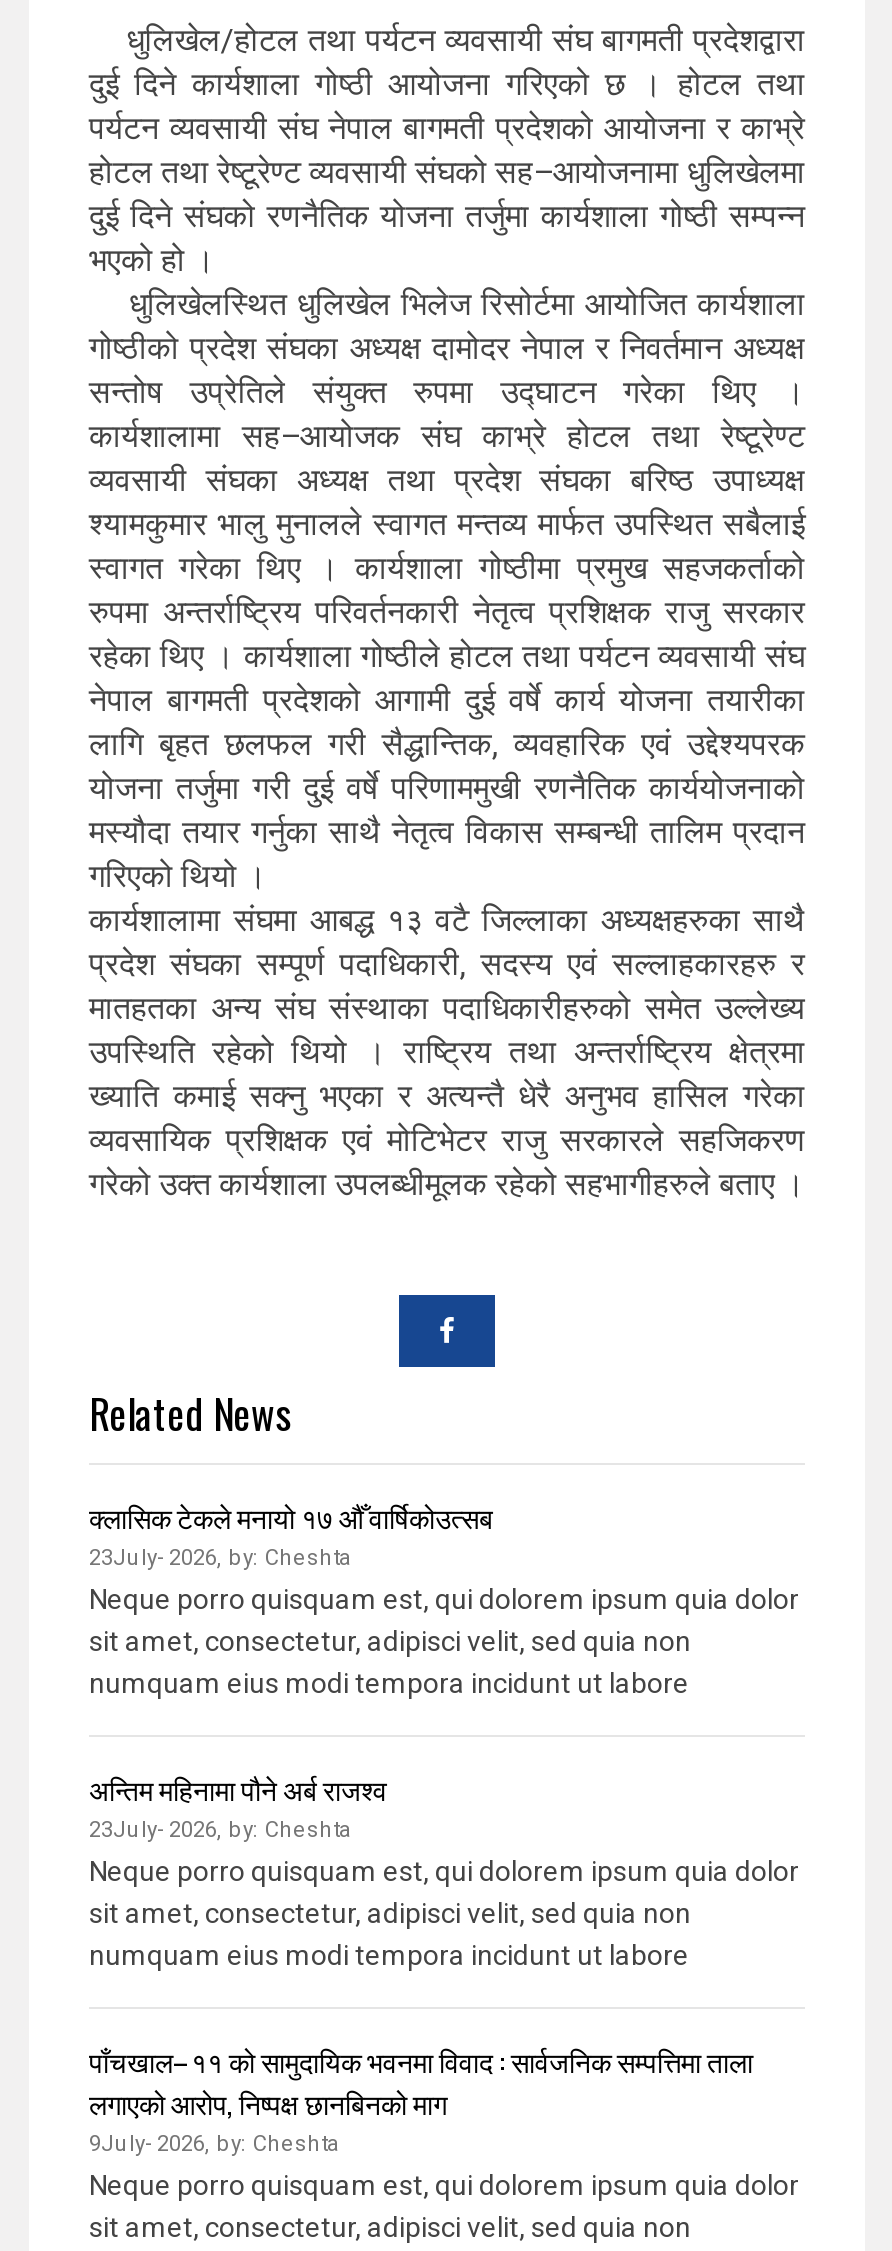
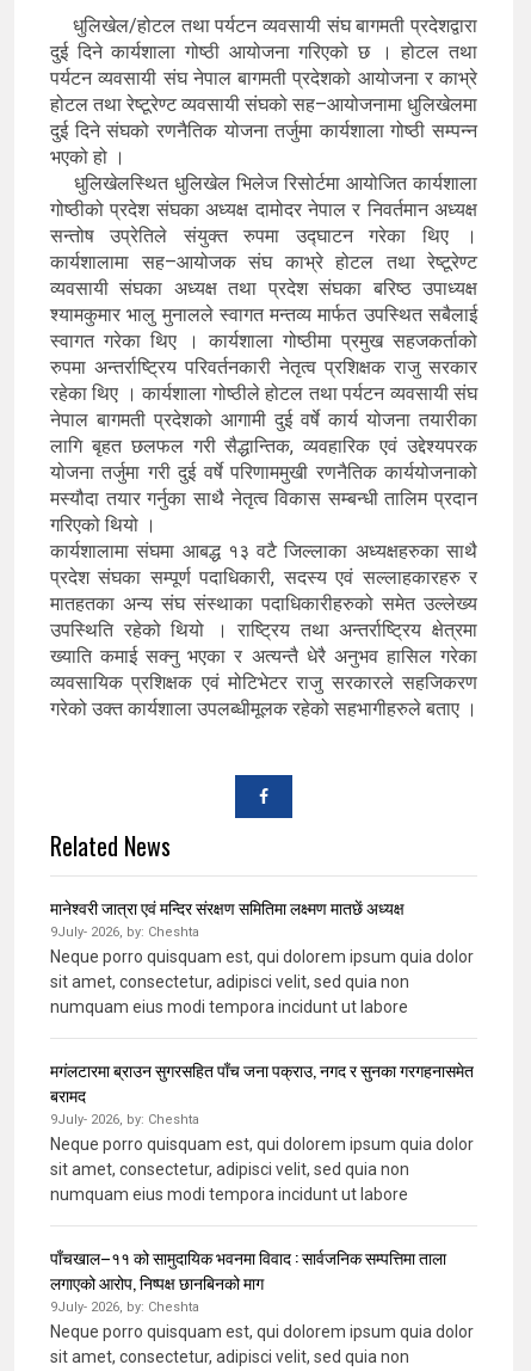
- क्लासिक टेकले मनायो १७ औँ वार्षिकोउत्सब
- 23July- 2026, by: Cheshta
+ मानेश्वरी जात्रा एवं मन्दिर संरक्षण समितिमा लक्ष्मण मातछें अध्यक्ष
+ 9July- 2026, by: Cheshta

- अन्तिम महिनामा पौने अर्ब राजश्व
- 23July- 2026, by: Cheshta
+ मगंलटारमा ब्राउन सुगरसहित पाँच जना पक्राउ, नगद र सुनका गरगहनासमेत
+ बरामद
+ 9July- 2026, by: Cheshta
